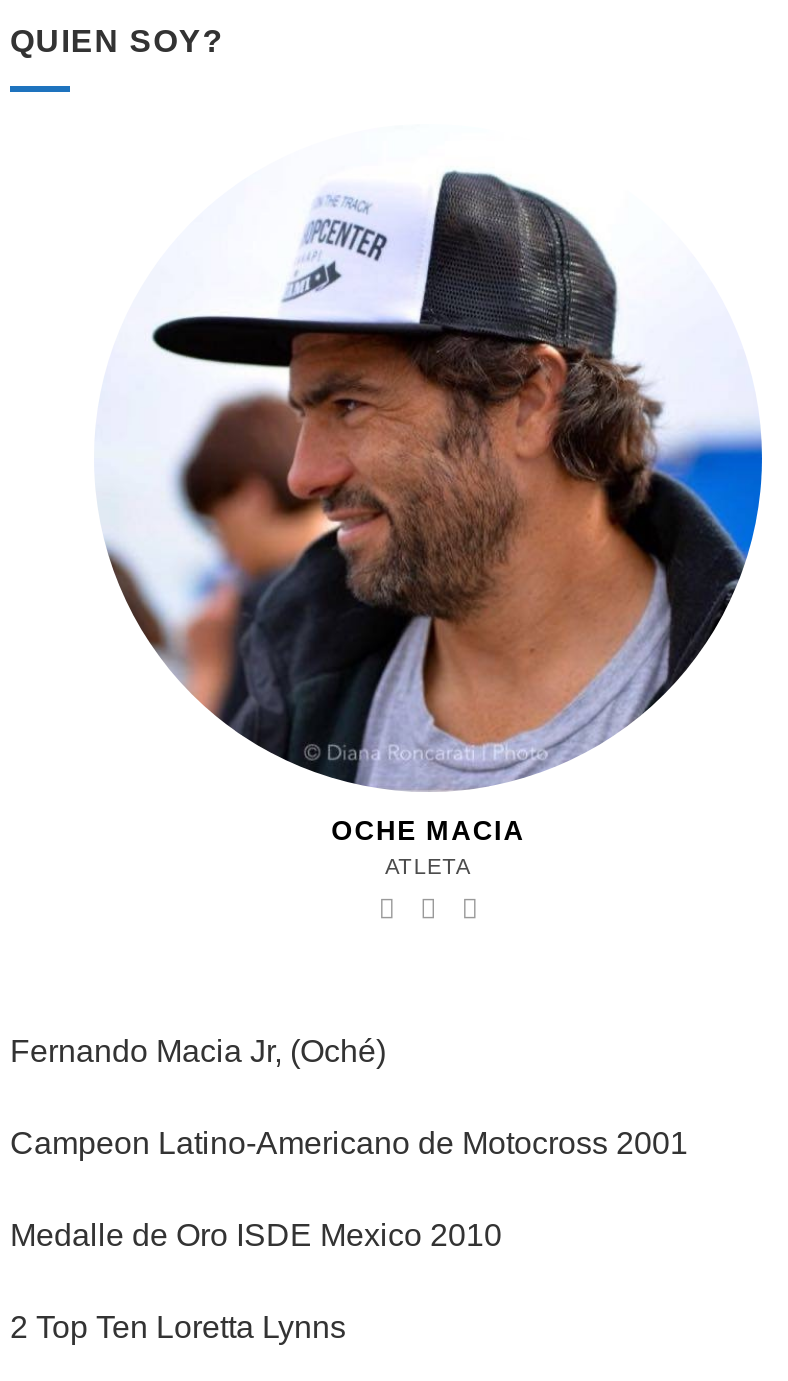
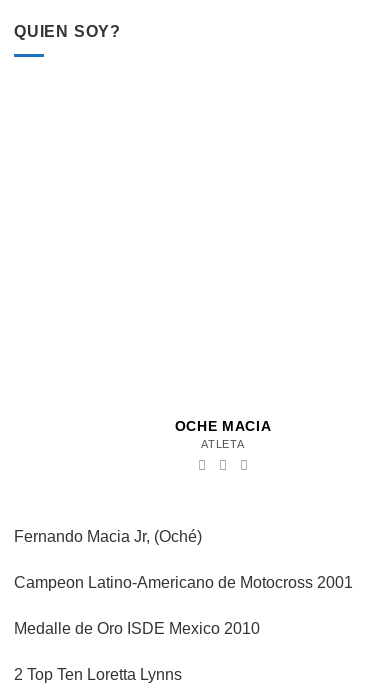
- [image]
